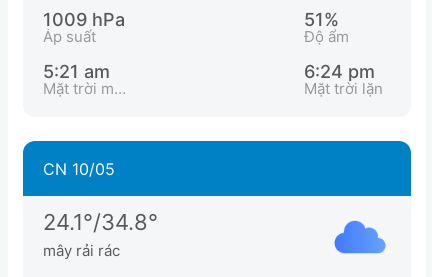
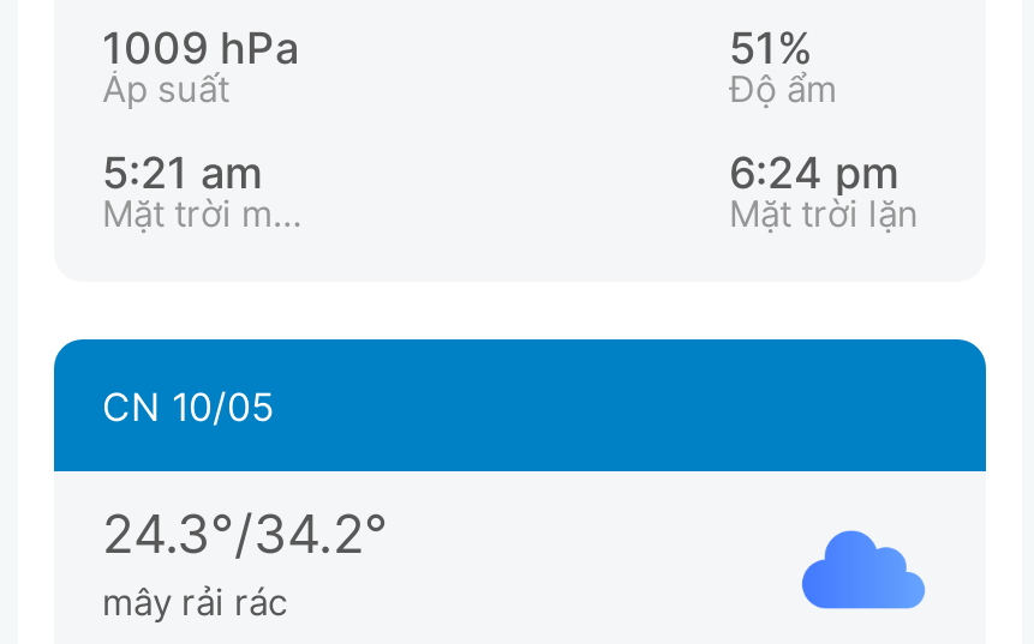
- 24.1°/34.8°
+ 24.3°/34.2°
